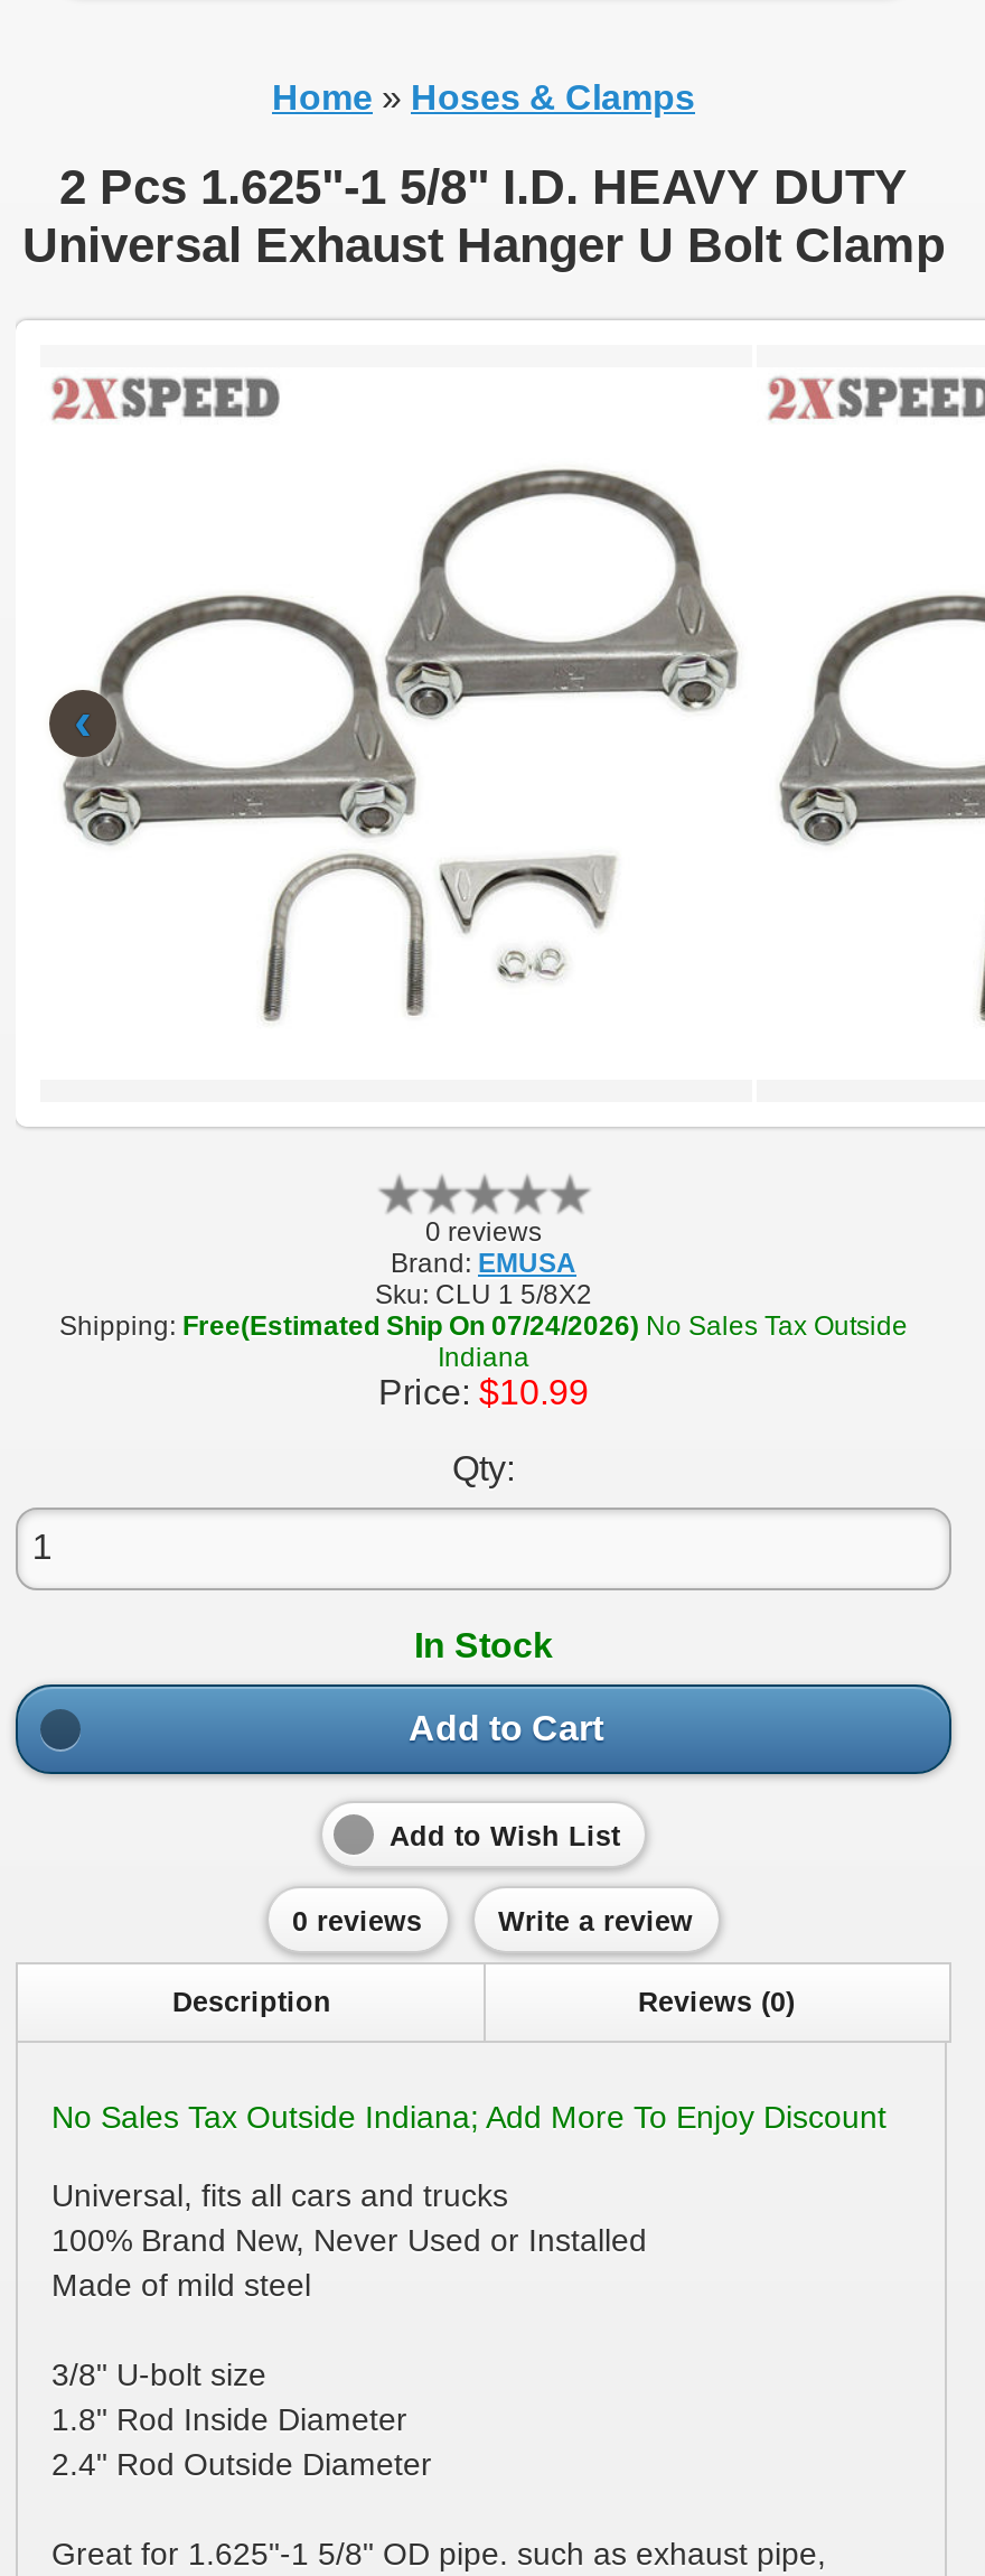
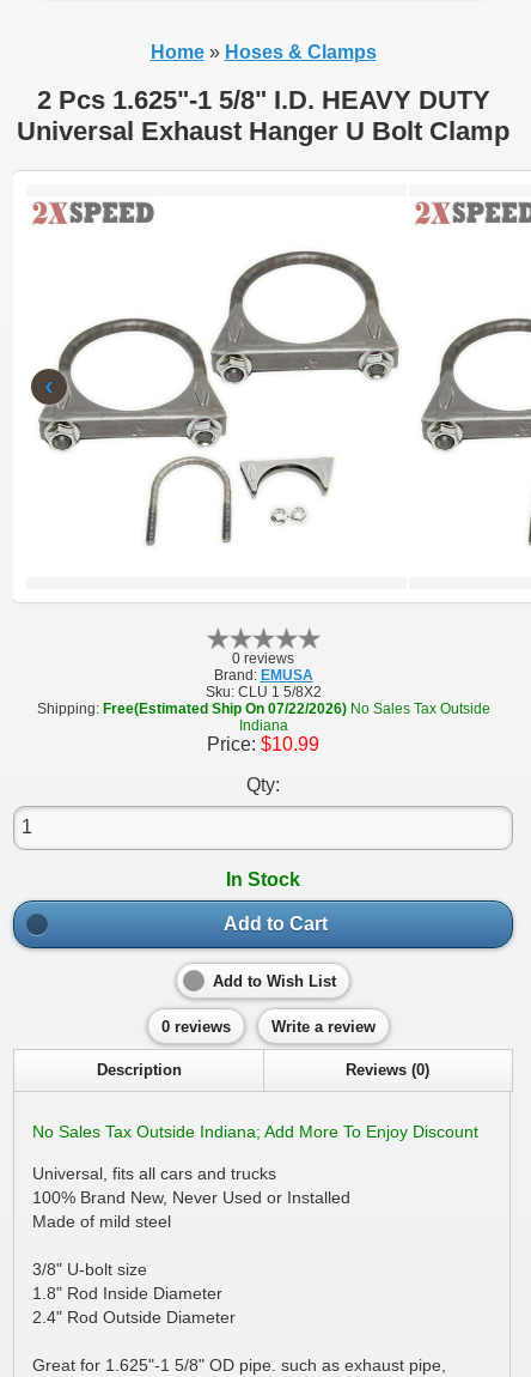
- Shipping: Free(Estimated Ship On 07/24/2026) No Sales Tax Outside
+ Shipping: Free(Estimated Ship On 07/22/2026) No Sales Tax Outside
